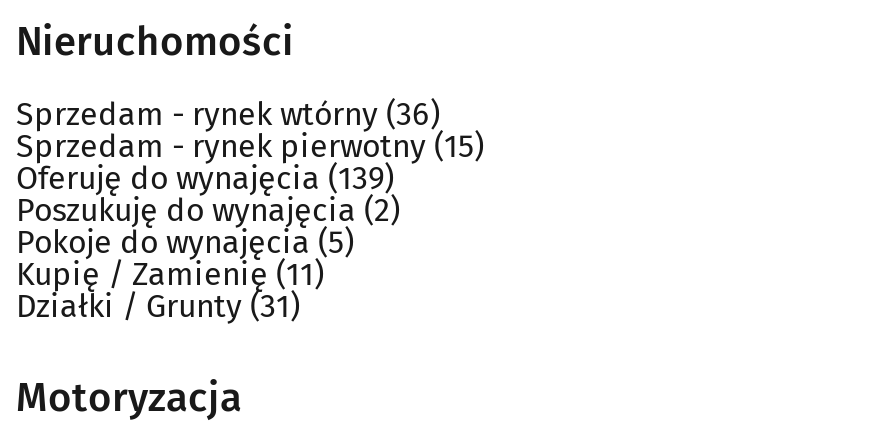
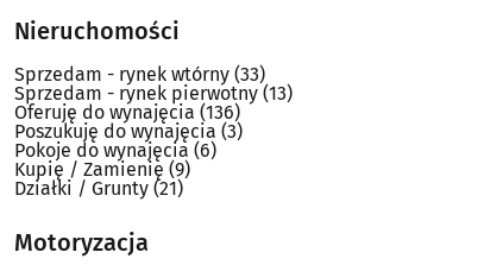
- Sprzedam - rynek wtórny (36)
+ Sprzedam - rynek wtórny (33)

- Sprzedam - rynek pierwotny(15)
+ Sprzedam - rynek pierwotny(13)

- Oferuję do wynajęcia (139)
+ Oferuję do wynajęcia (136)

- Poszukuję do wynajęcia (2)
+ Poszukuję do wynajęcia (3)

- Pokoje do wynajęcia (5)
+ Pokoje do wynajęcia (6)

- Kupię / Zamienię (11)
+ Kupię / Zamienię (9)

- Działki / Grunty (31)
+ Działki / Grunty (21)
